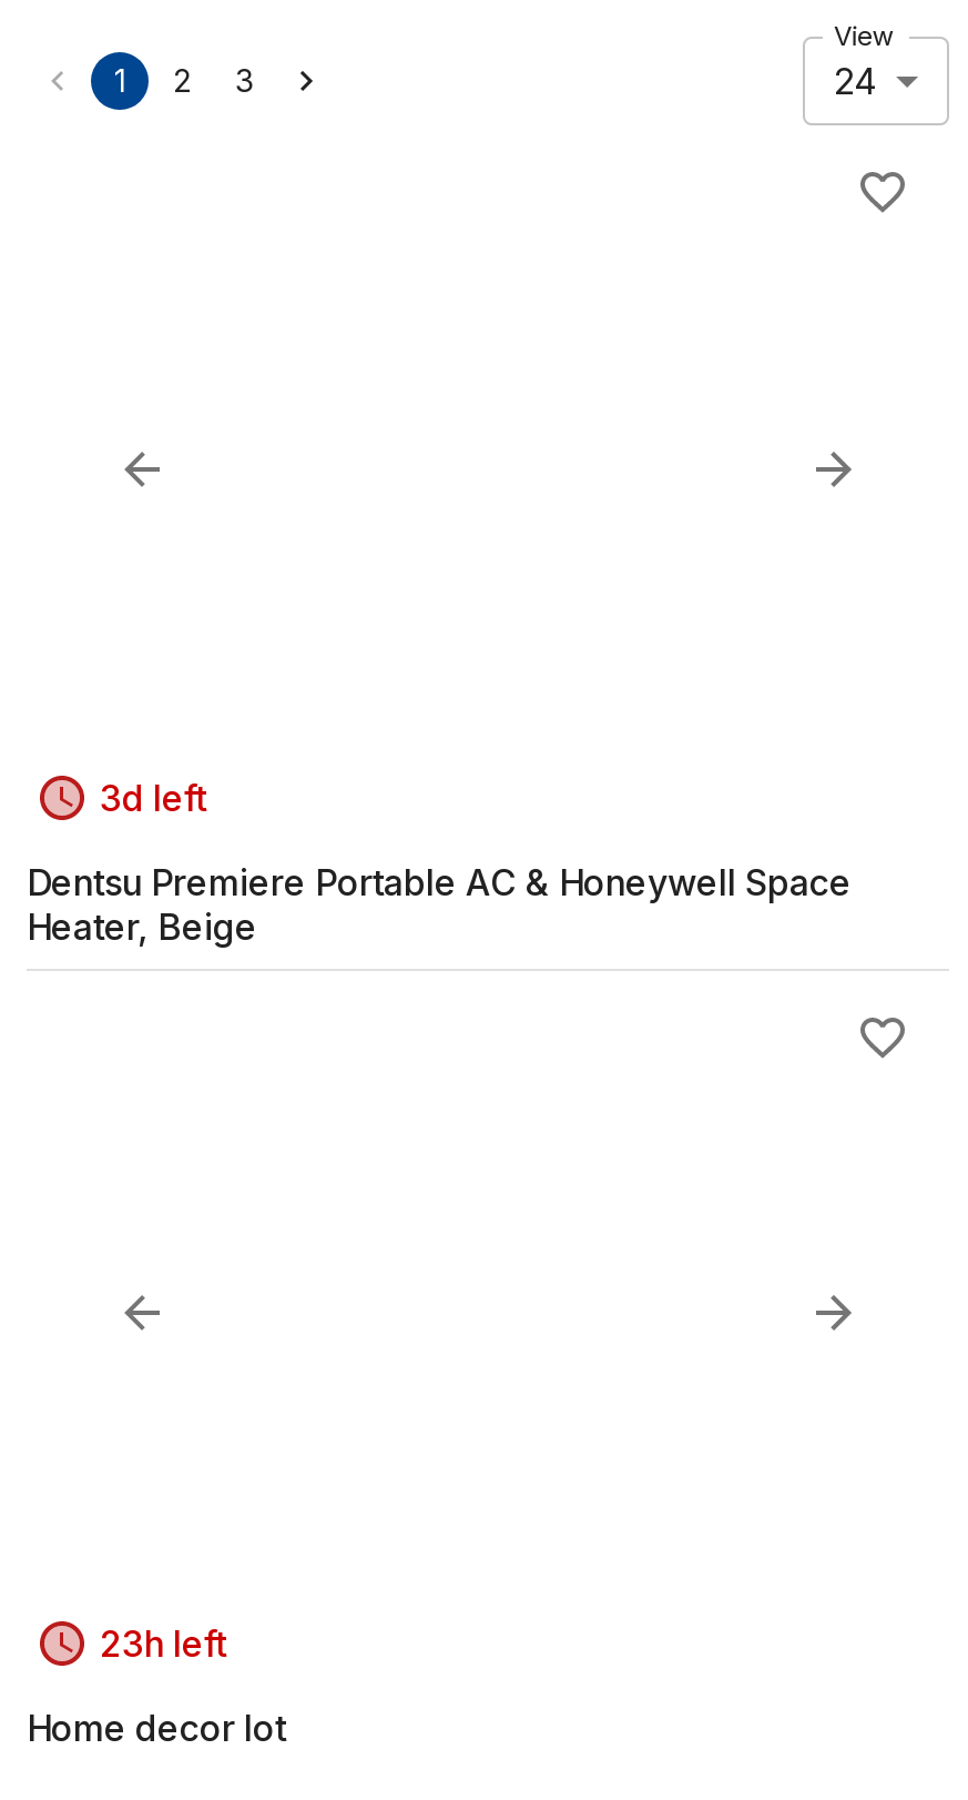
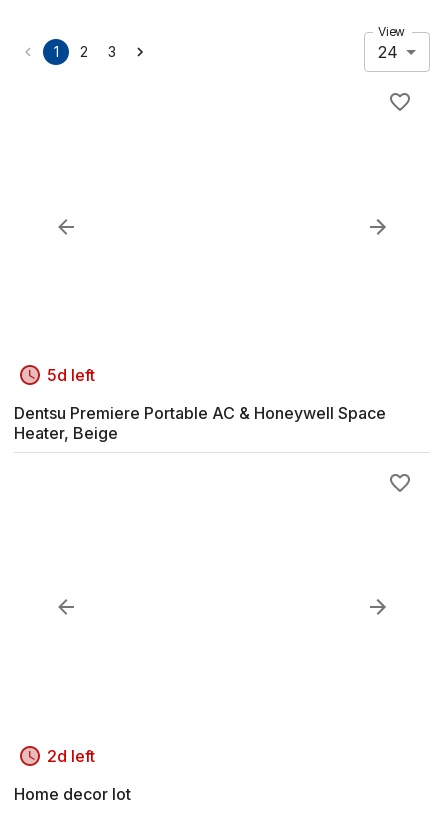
- 3d left
+ 5d left

- 23h left
+ 2d left
